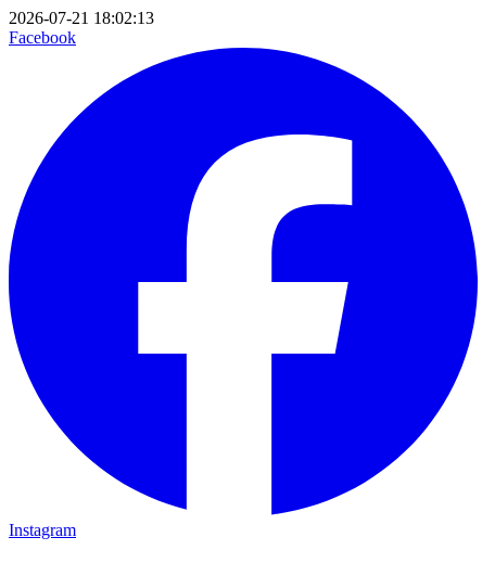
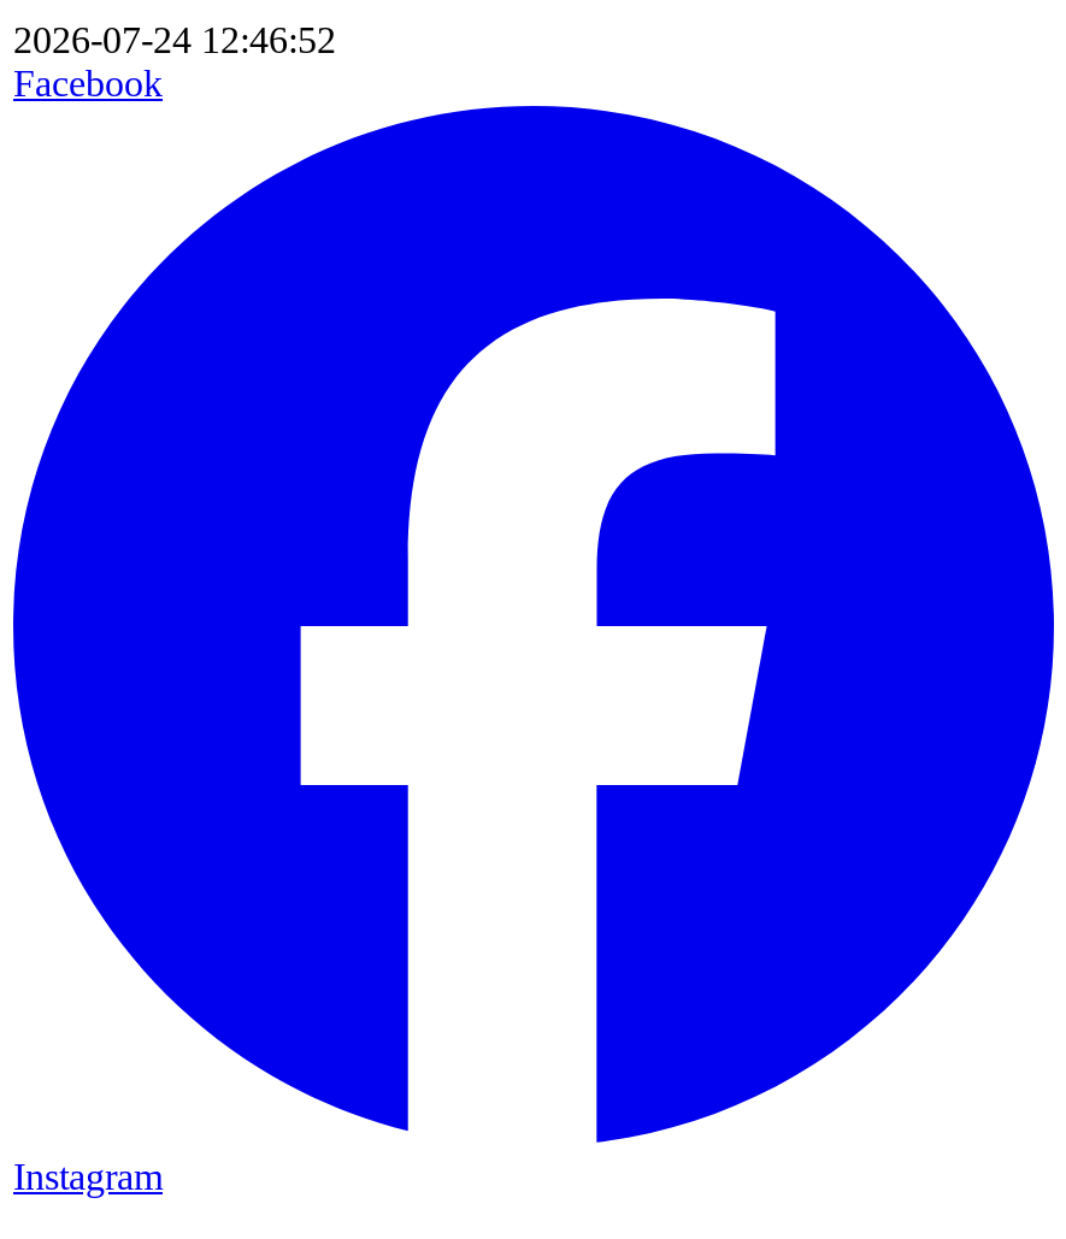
- 2026-07-21 18:02:13
+ 2026-07-24 12:46:52
